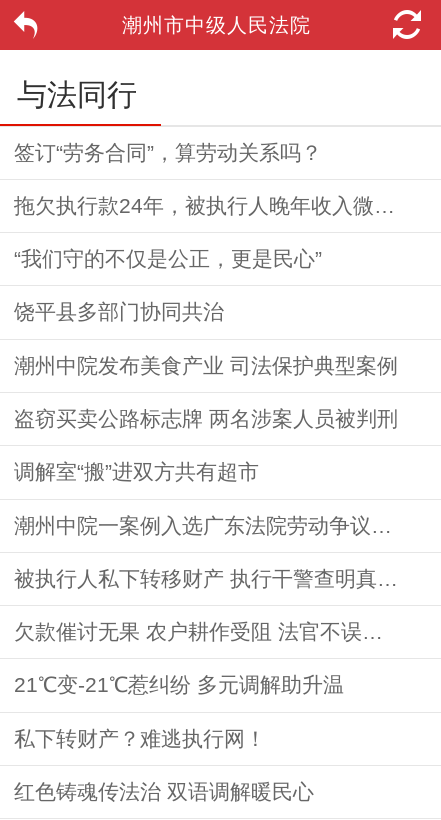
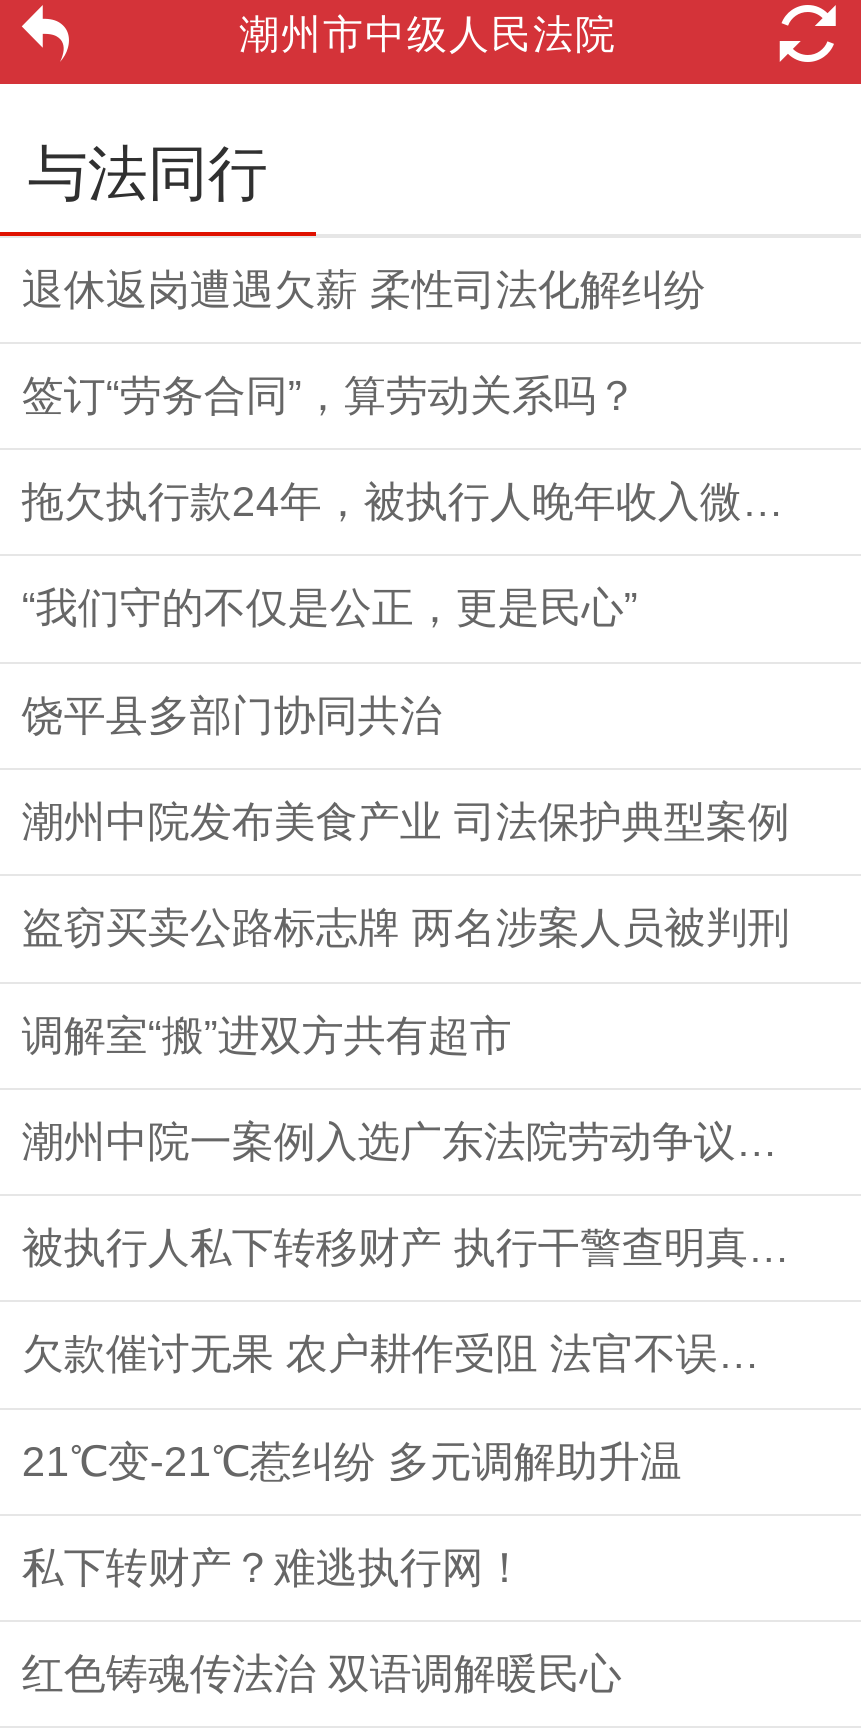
+ 退休返岗遭遇欠薪 柔性司法化解纠纷
